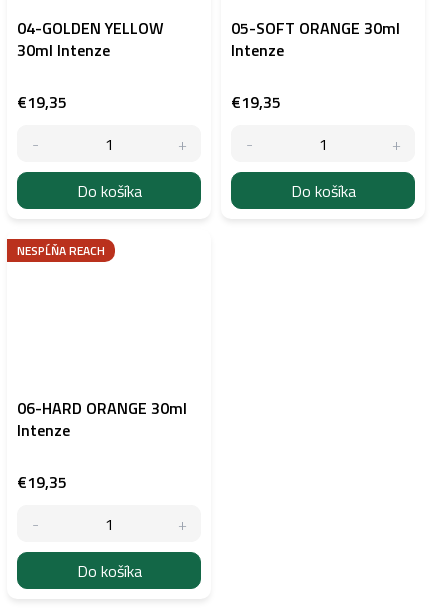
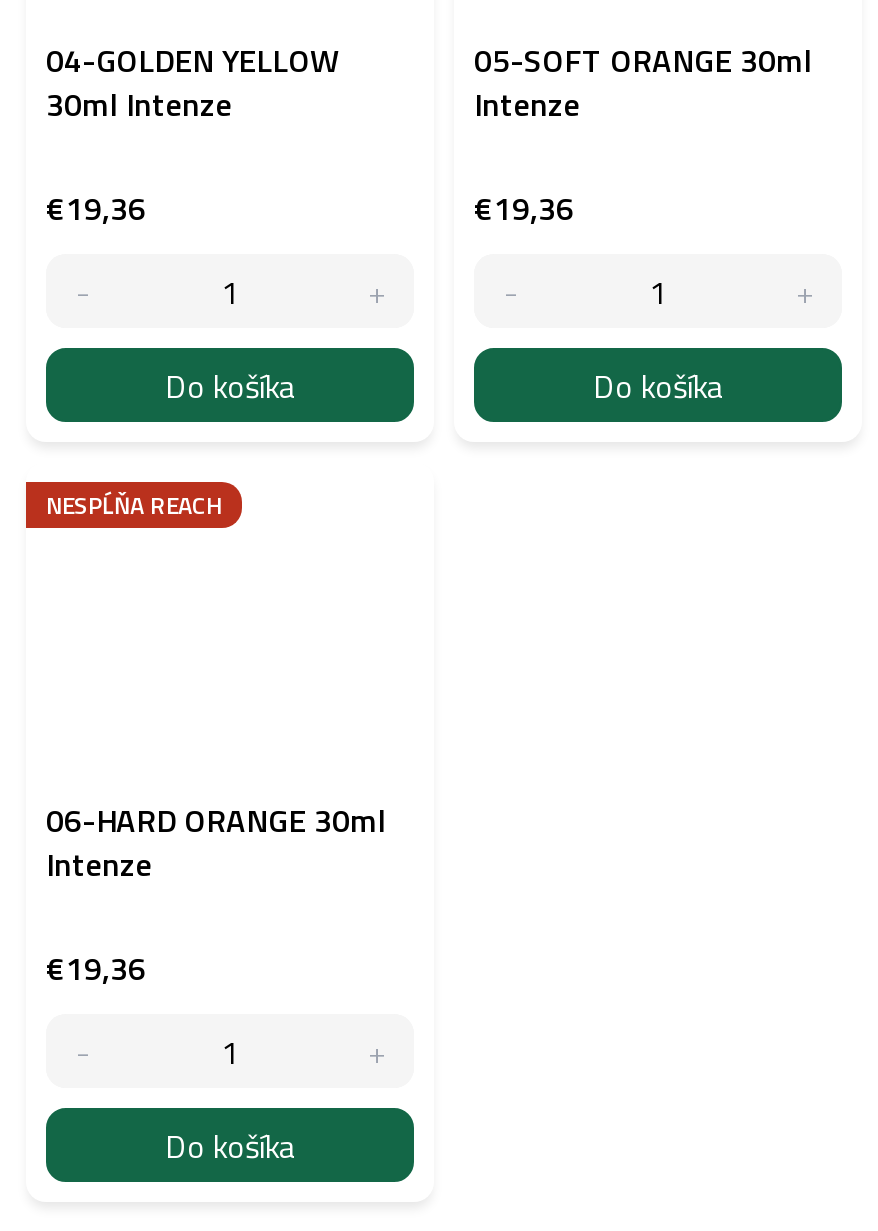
- €19,35
+ €19,36

- €19,35
+ €19,36

- €19,35
+ €19,36
